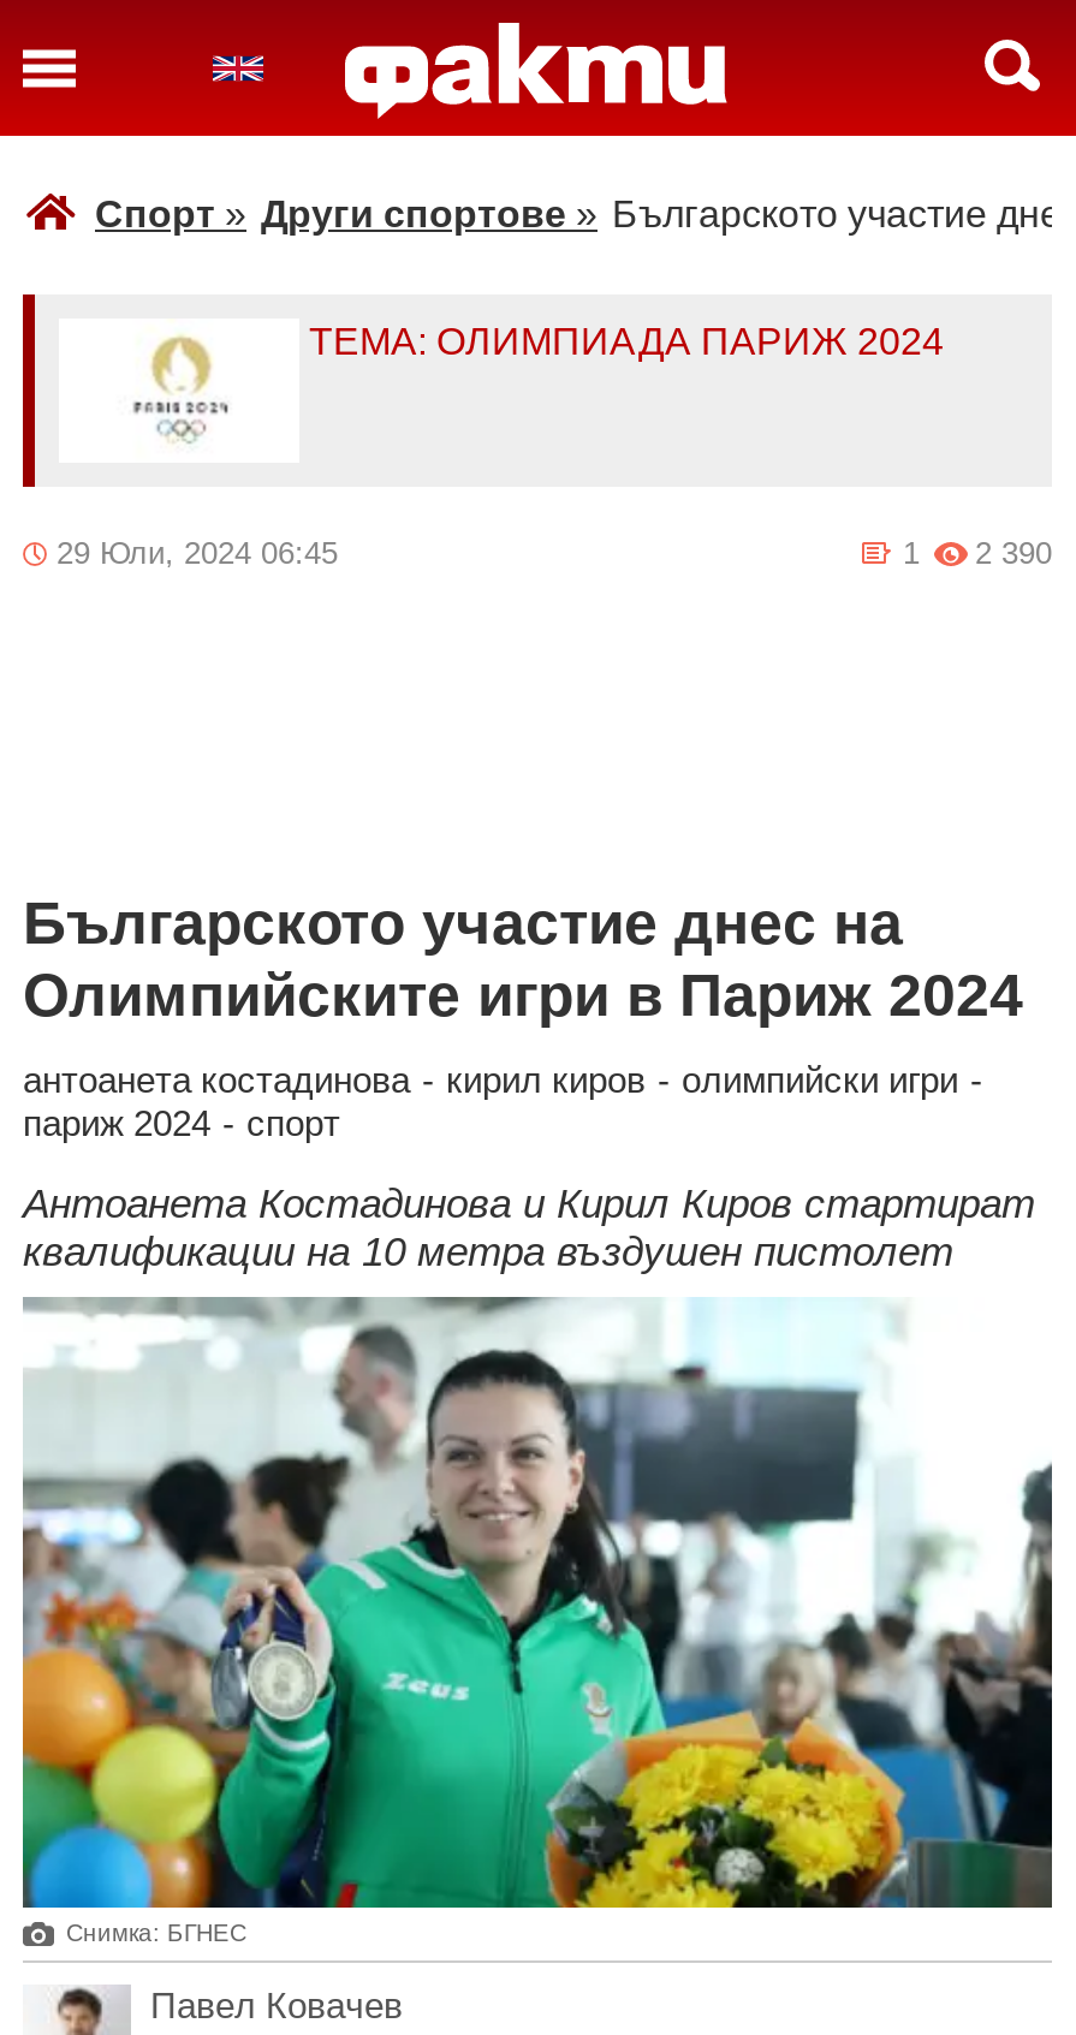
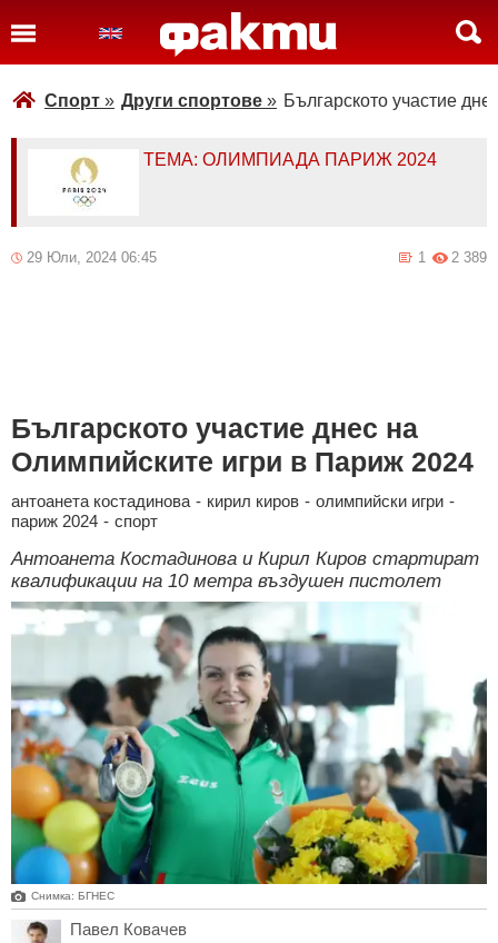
- 1 2 390
+ 1 2 389
